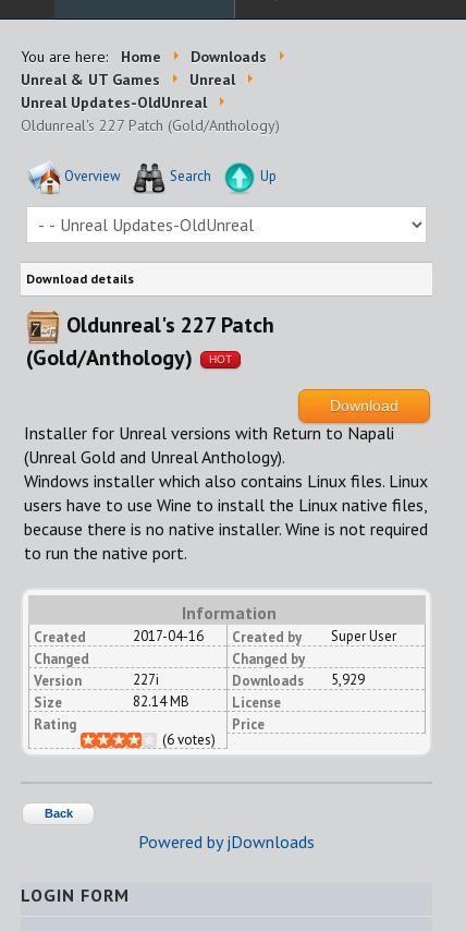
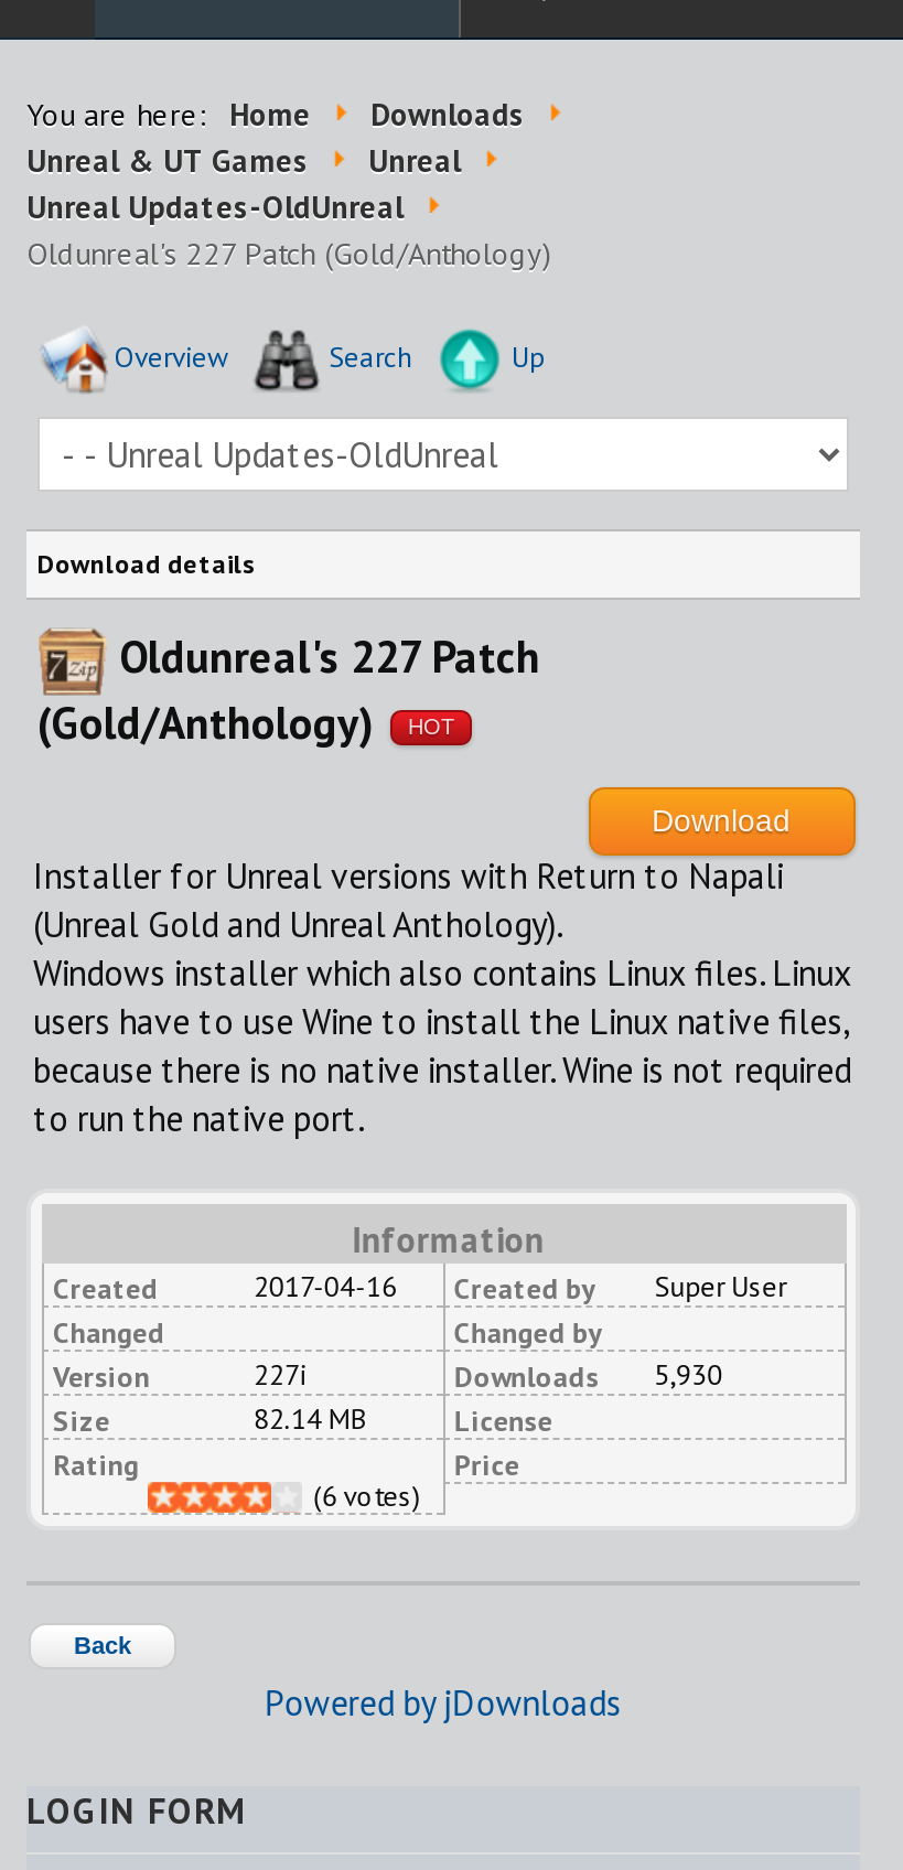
- Downloads 5,929
+ Downloads 5,930
